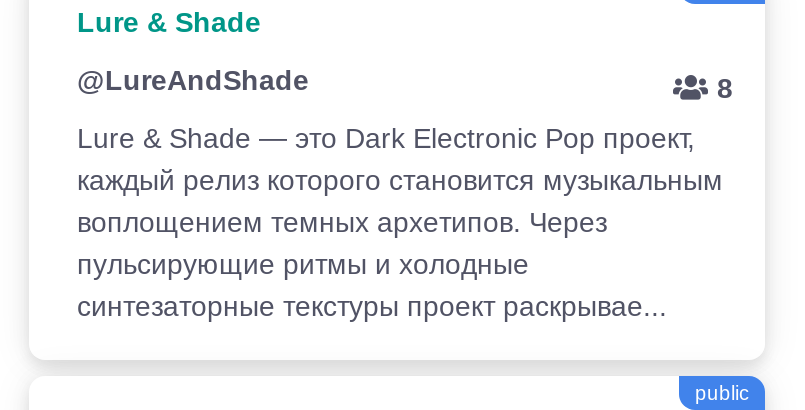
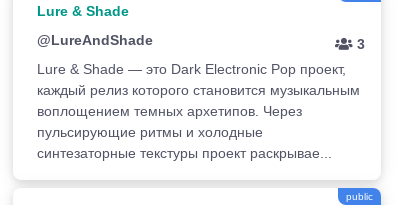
- 8
+ 3
